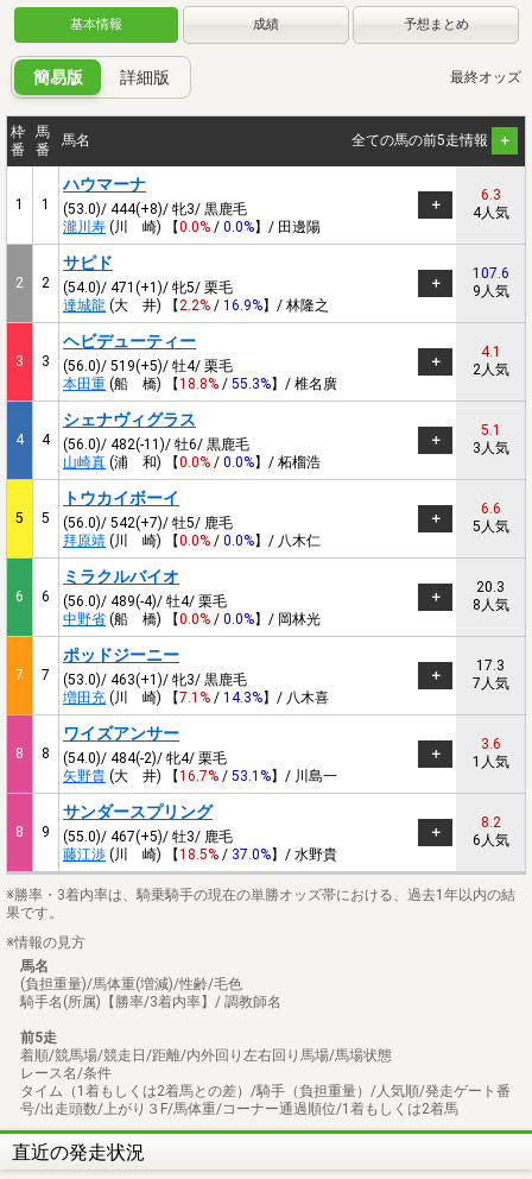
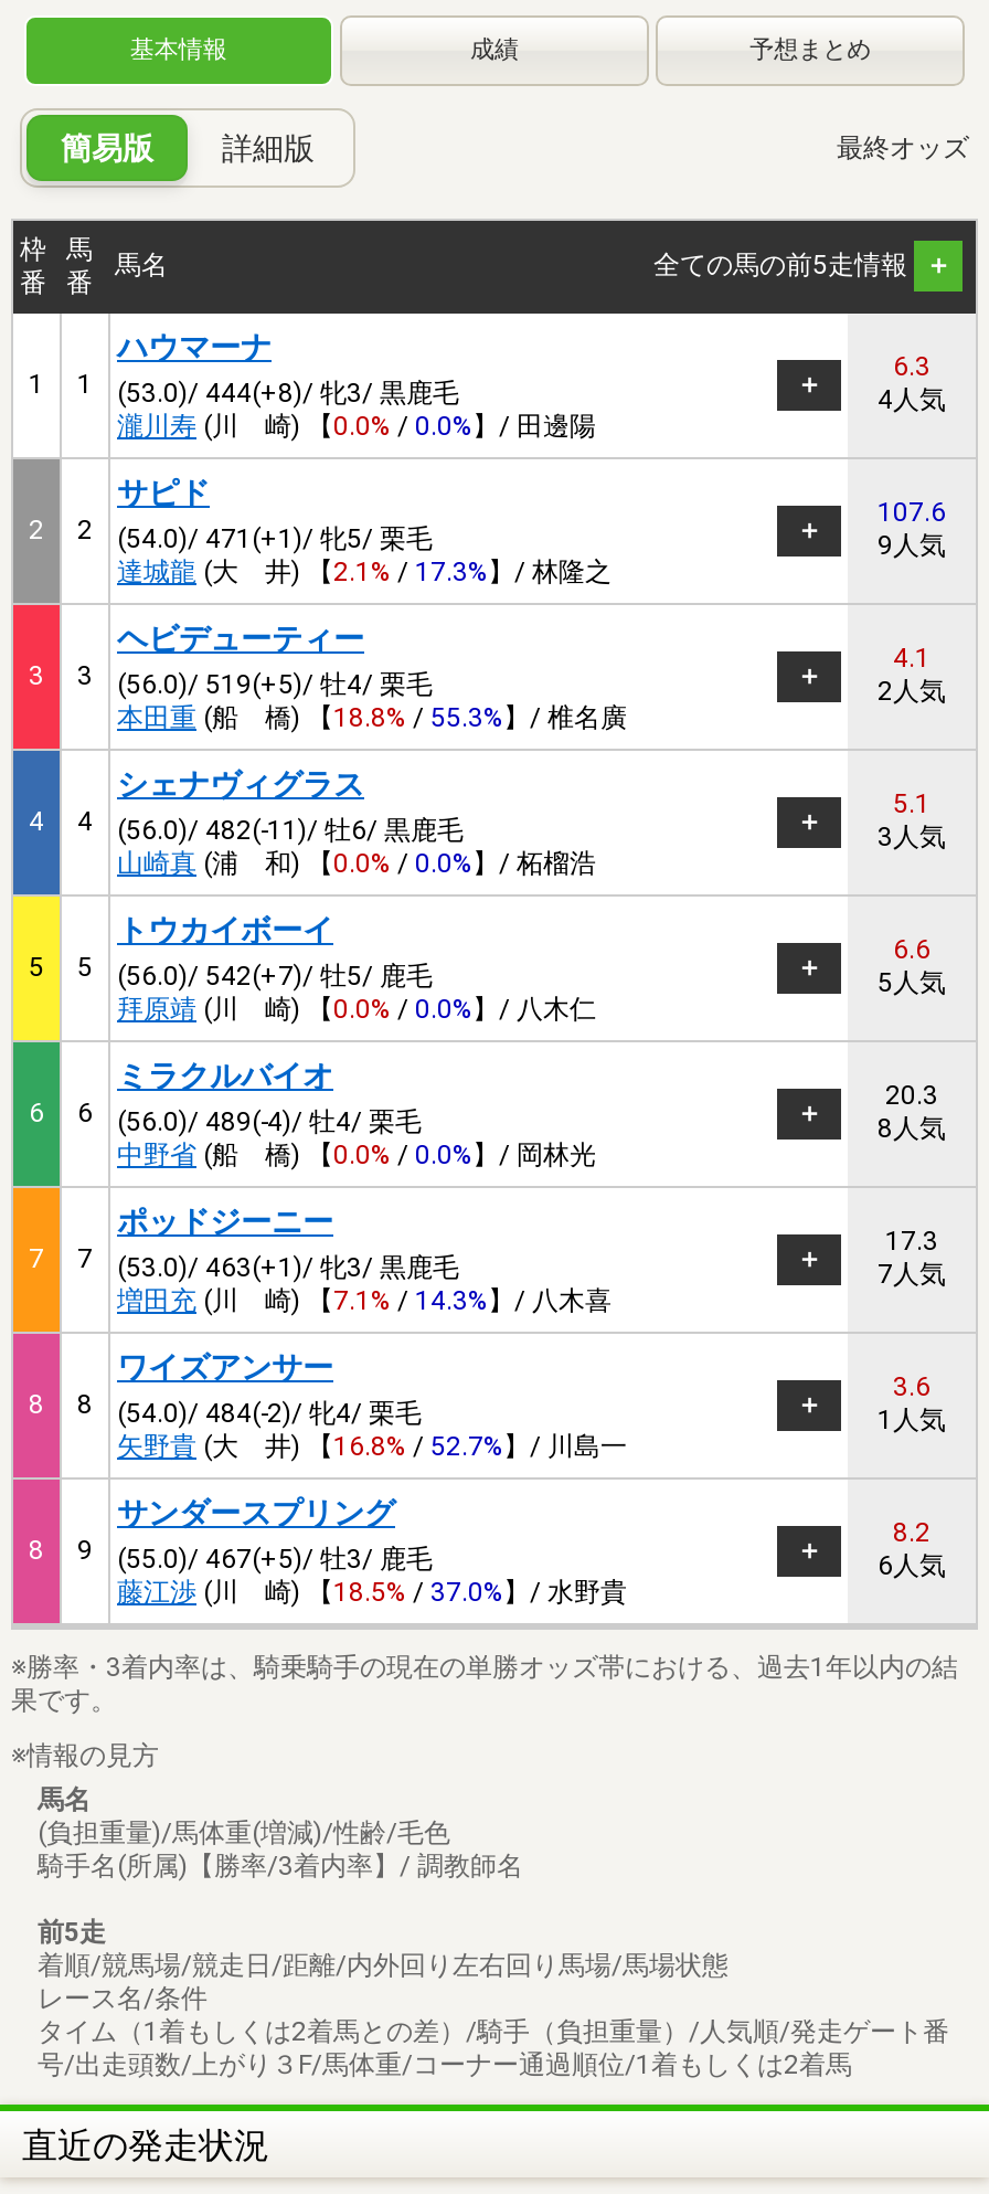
- 達城龍(大 井) 【2.2% / 16.9%】/ 林隆之
+ 達城龍(大 井) 【2.1% / 17.3%】/ 林隆之

- 矢野貴(大 井) 【16.7% / 53.1%】/ 川島一
+ 矢野貴(大 井) 【16.8% / 52.7%】/ 川島一
